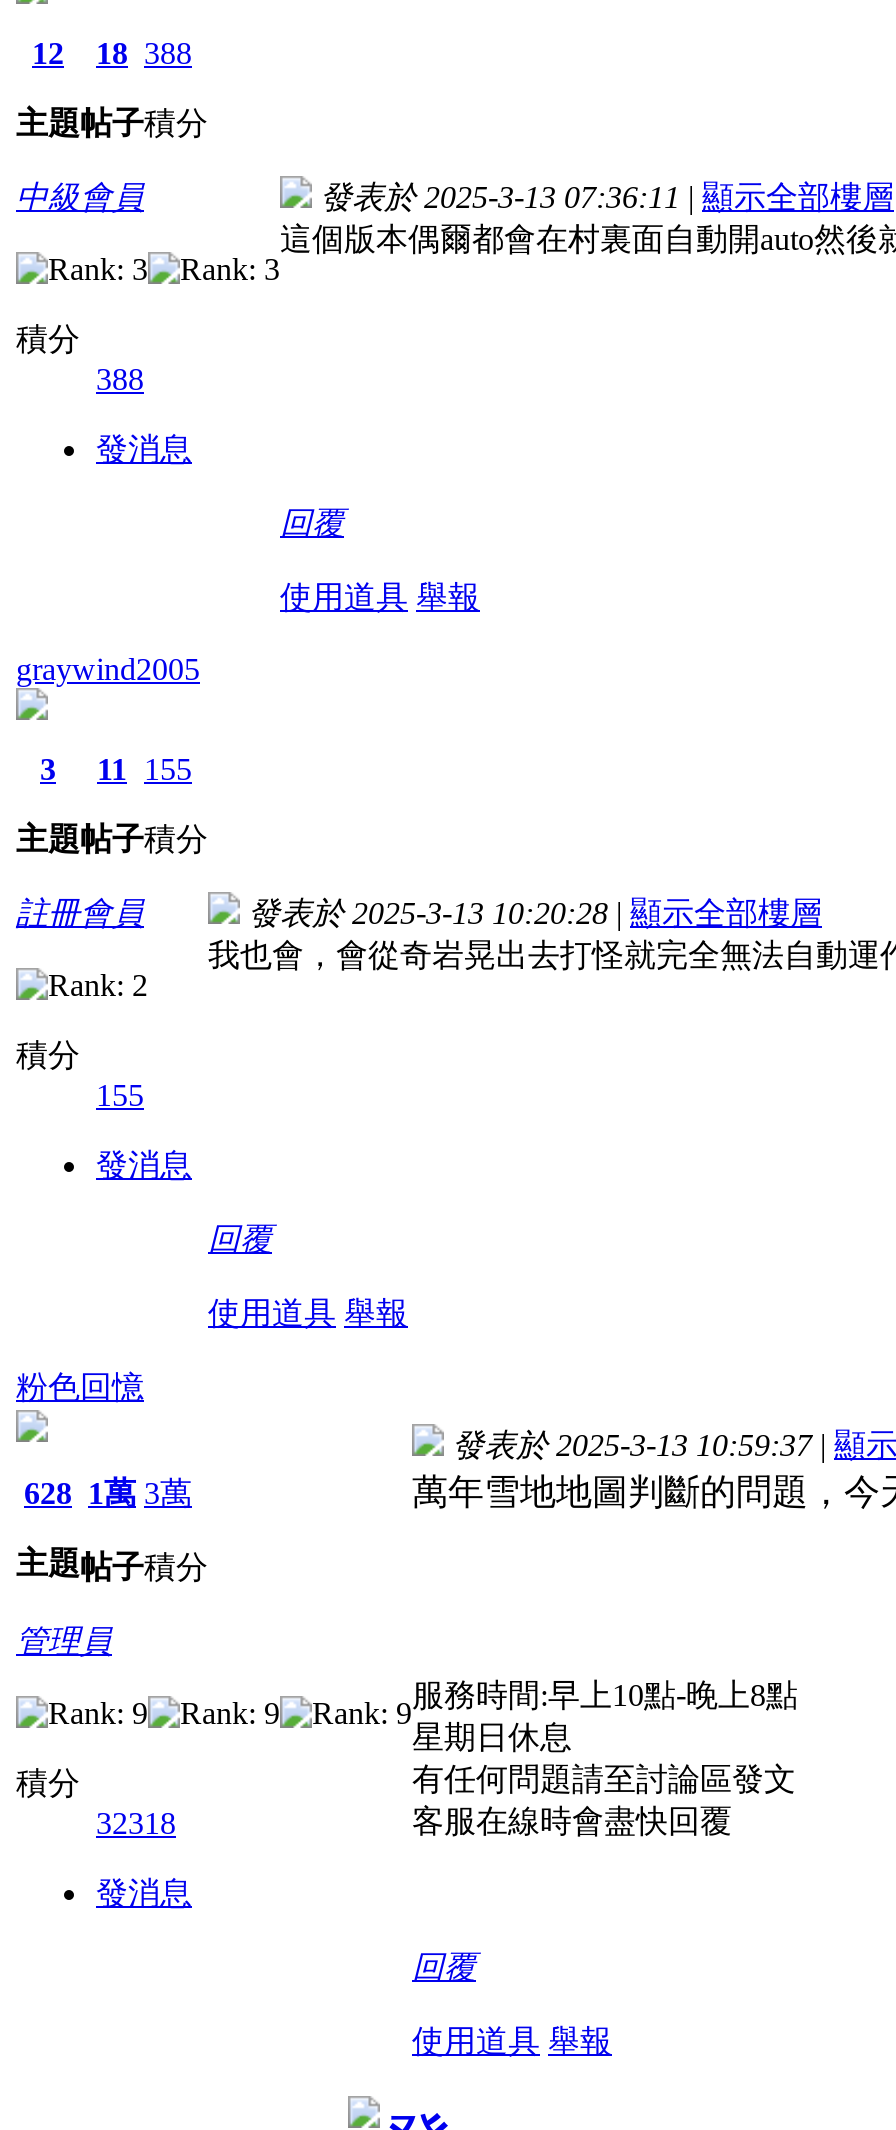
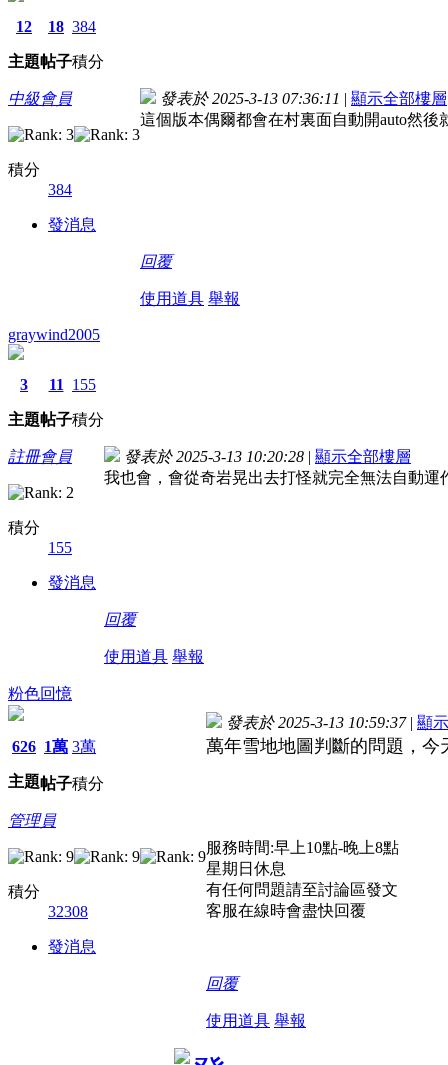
- 12 18 388
+ 12 18 384

- 388
+ 384

- 628 1萬 3萬
+ 626 1萬 3萬

- 32318
+ 32308
